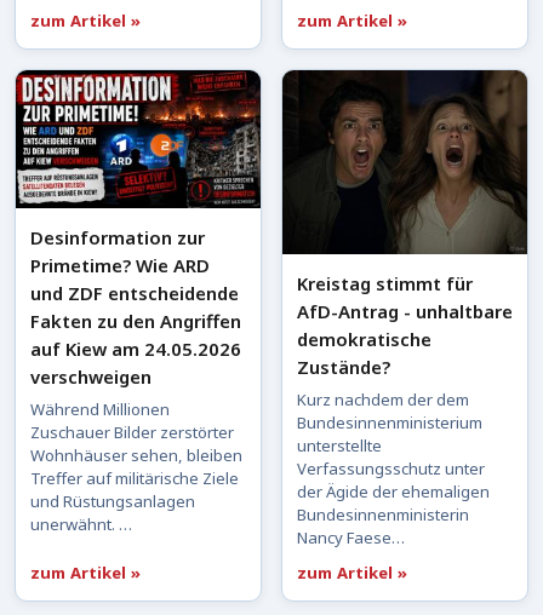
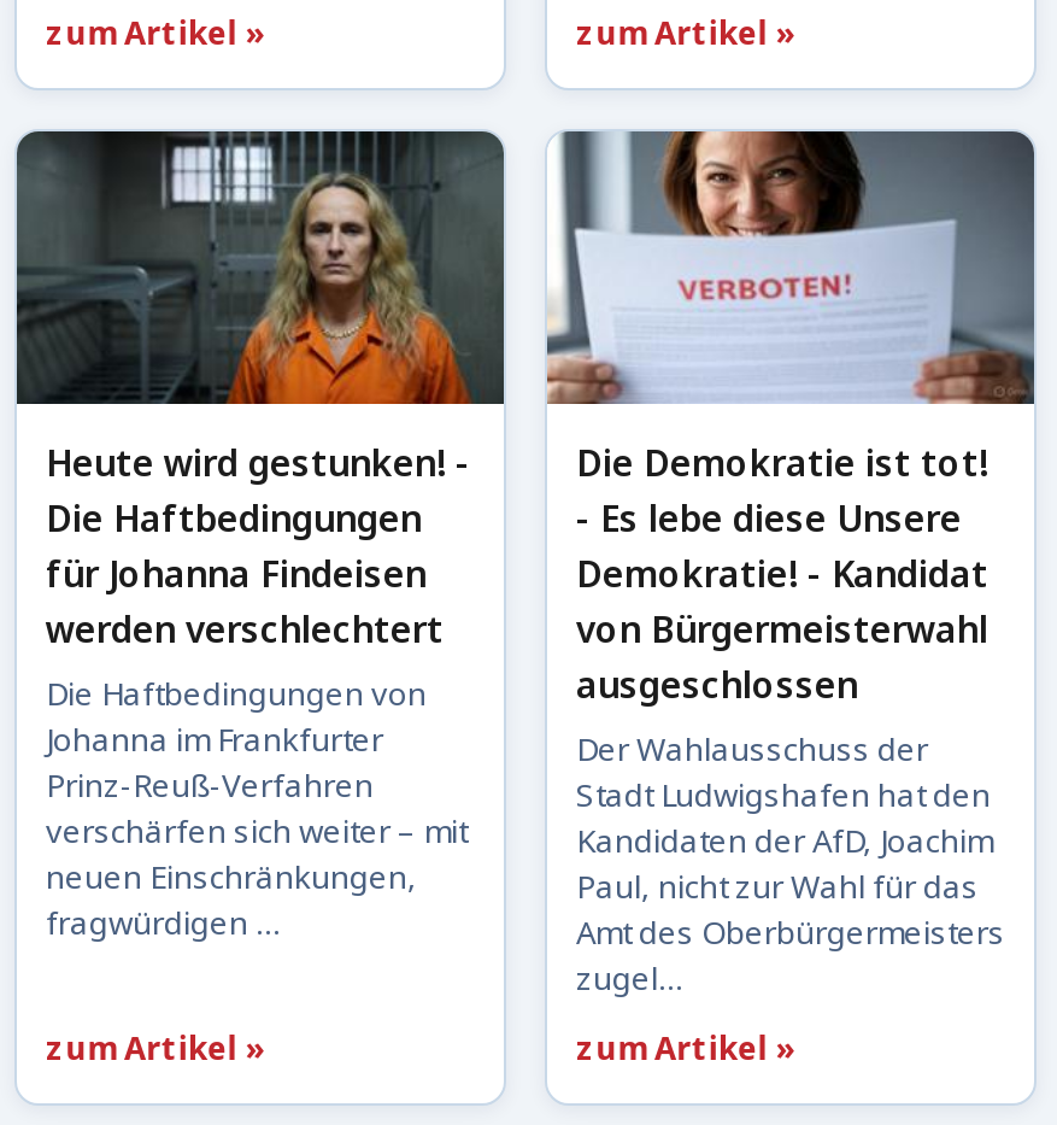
- [image]
- Desinformation zur
- Primetime? Wie ARD
- und ZDF entscheidende
- Fakten zu den Angriffen
- auf Kiew am 24.05.2026
- verschweigen
- Während Millionen
- Zuschauer Bilder zerstörter
- Wohnhäuser sehen, bleiben
- Treffer auf militärische Ziele
- und Rüstungsanlagen
- unerwähnt. …
+ [image]
+ Heute wird gestunken! -
+ Die Haftbedingungen
+ für Johanna Findeisen
+ werden verschlechtert
+ Die Haftbedingungen von
+ Johanna im Frankfurter
+ Prinz-Reuß-Verfahren
+ verschärfen sich weiter – mit
+ neuen Einschränkungen,
+ fragwürdigen …

- [image]
- Kreistag stimmt für
- AfD-Antrag - unhaltbare
- demokratische
- Zustände?
- Kurz nachdem der dem
- Bundesinnenministerium
- unterstellte
- Verfassungsschutz unter
- der Ägide der ehemaligen
- Bundesinnenministerin
- Nancy Faese…
+ [image]
+ Die Demokratie ist tot!
+ - Es lebe diese Unsere
+ Demokratie! - Kandidat
+ von Bürgermeisterwahl
+ ausgeschlossen
+ Der Wahlausschuss der
+ Stadt Ludwigshafen hat den
+ Kandidaten der AfD, Joachim
+ Paul, nicht zur Wahl für das
+ Amt des Oberbürgermeisters
+ zugel…
